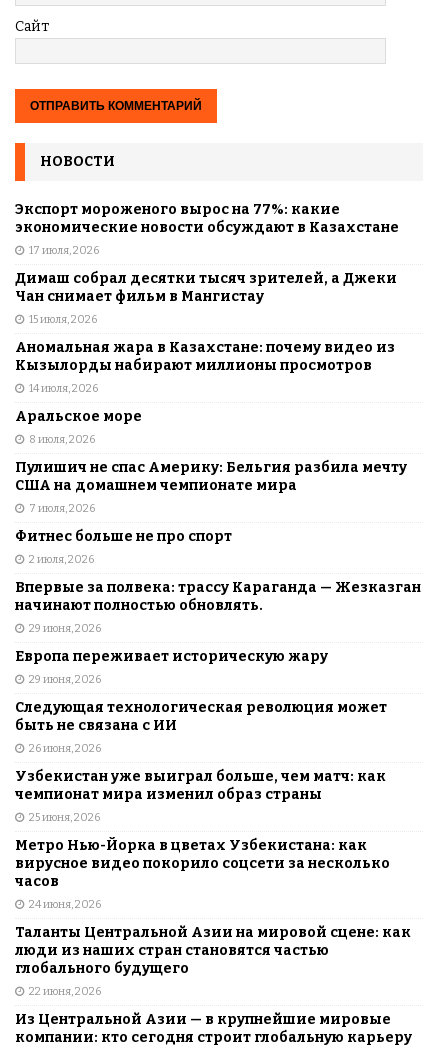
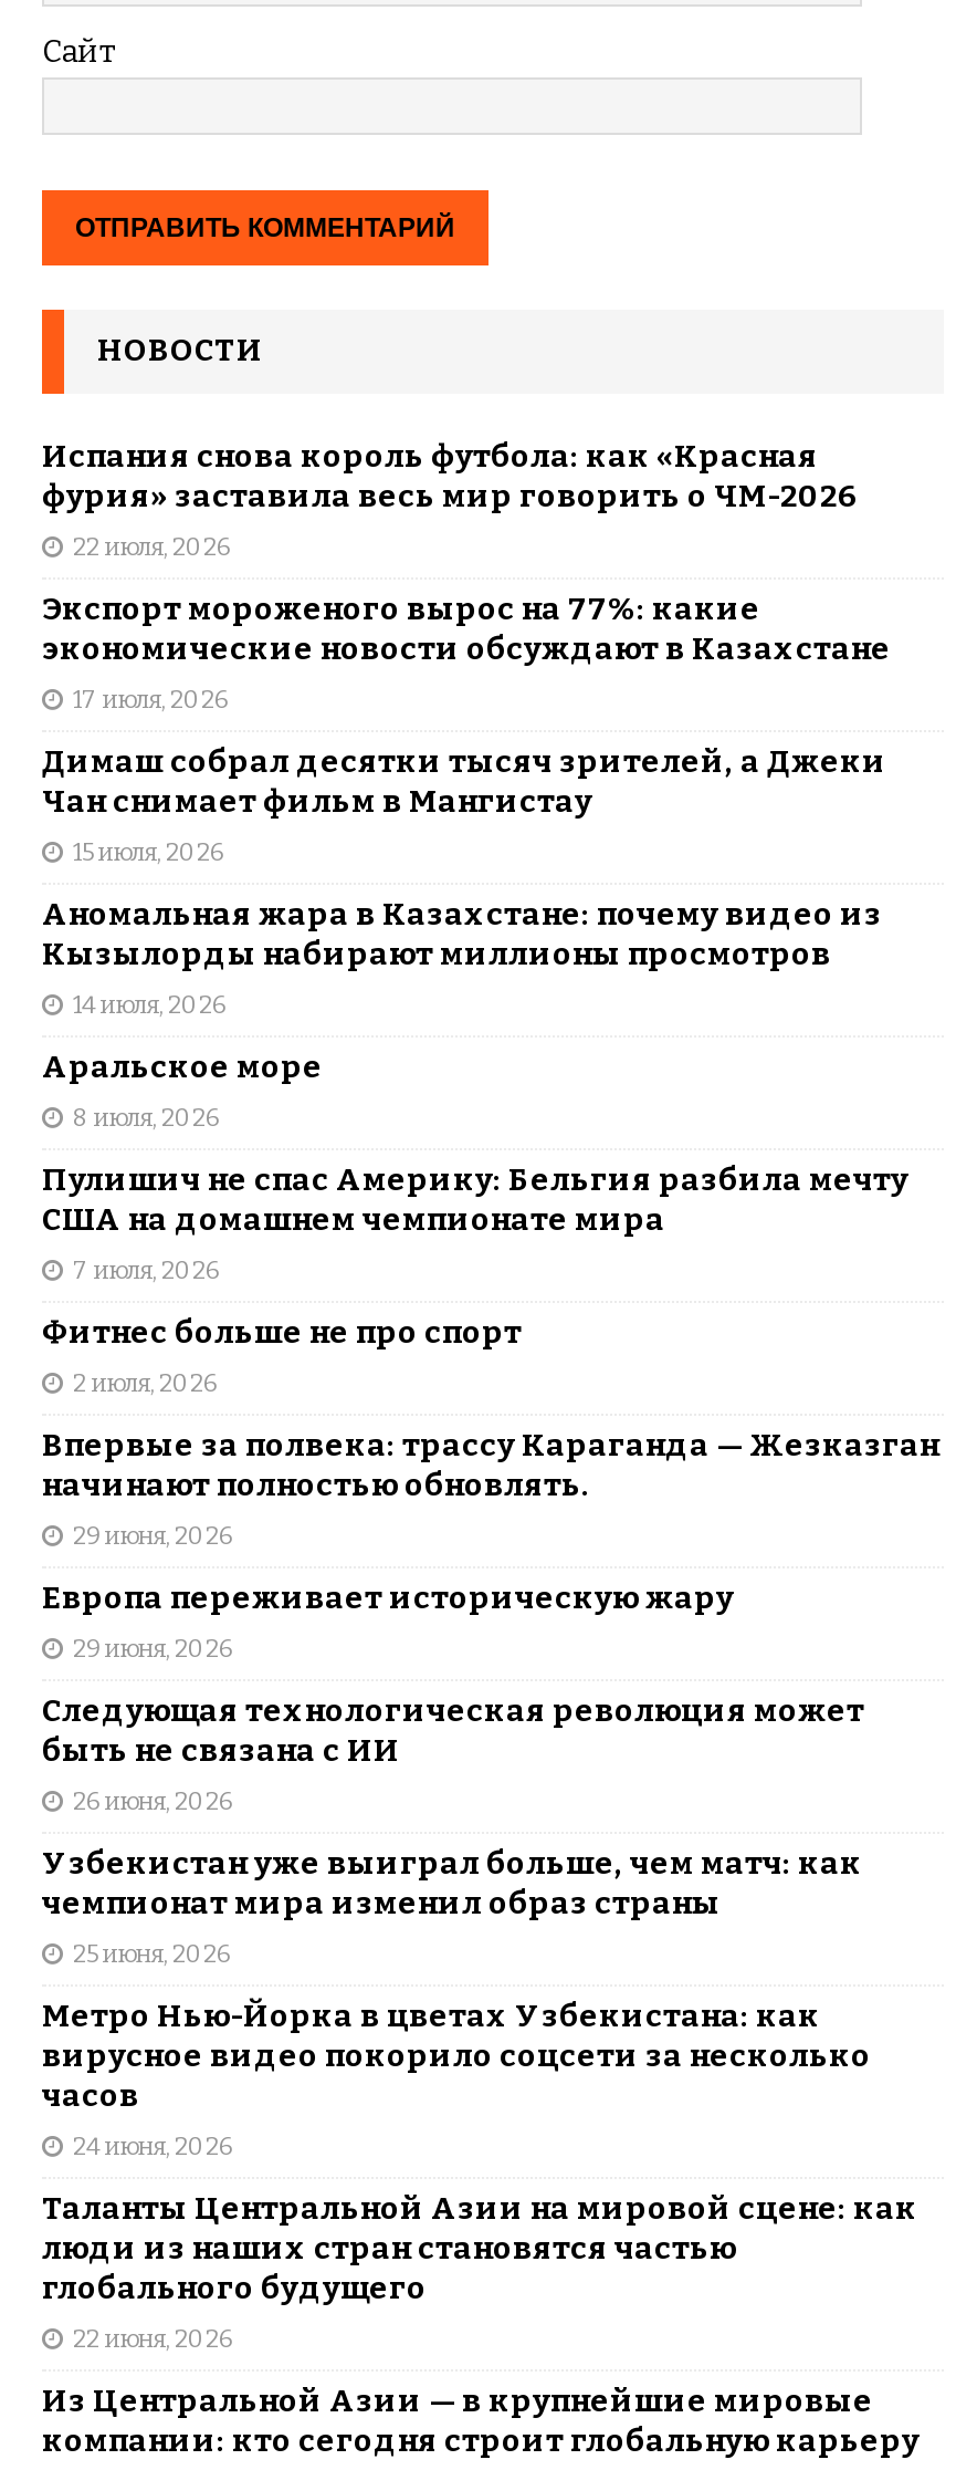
+ Испания снова король футбола: как «Красная
+ фурия» заставила весь мир говорить о ЧМ-2026
+ 22 июля, 2026
